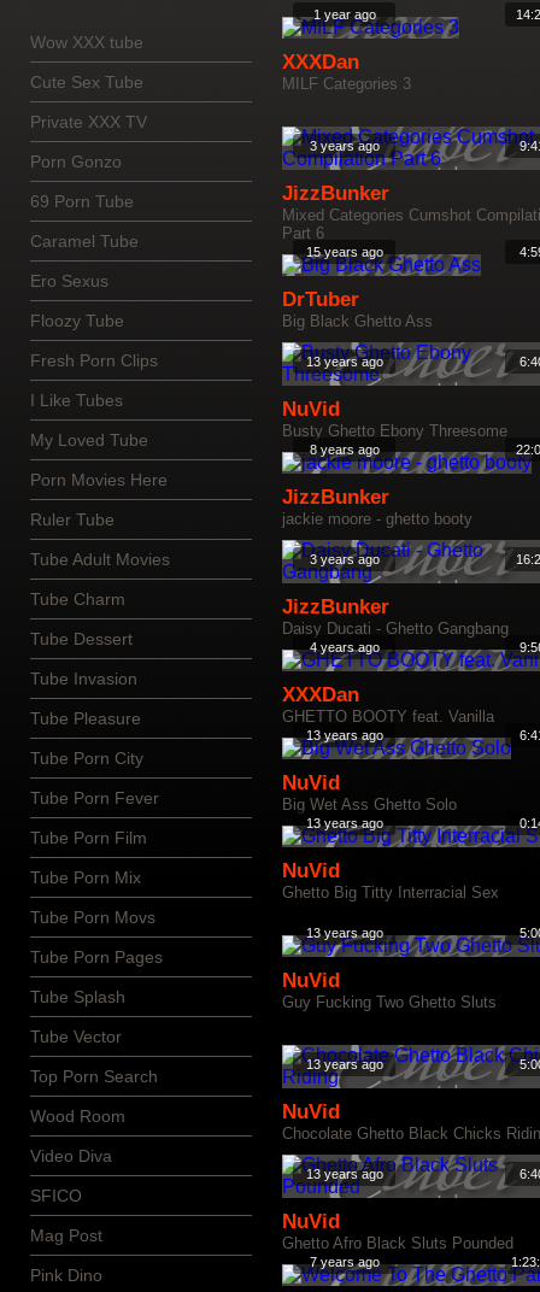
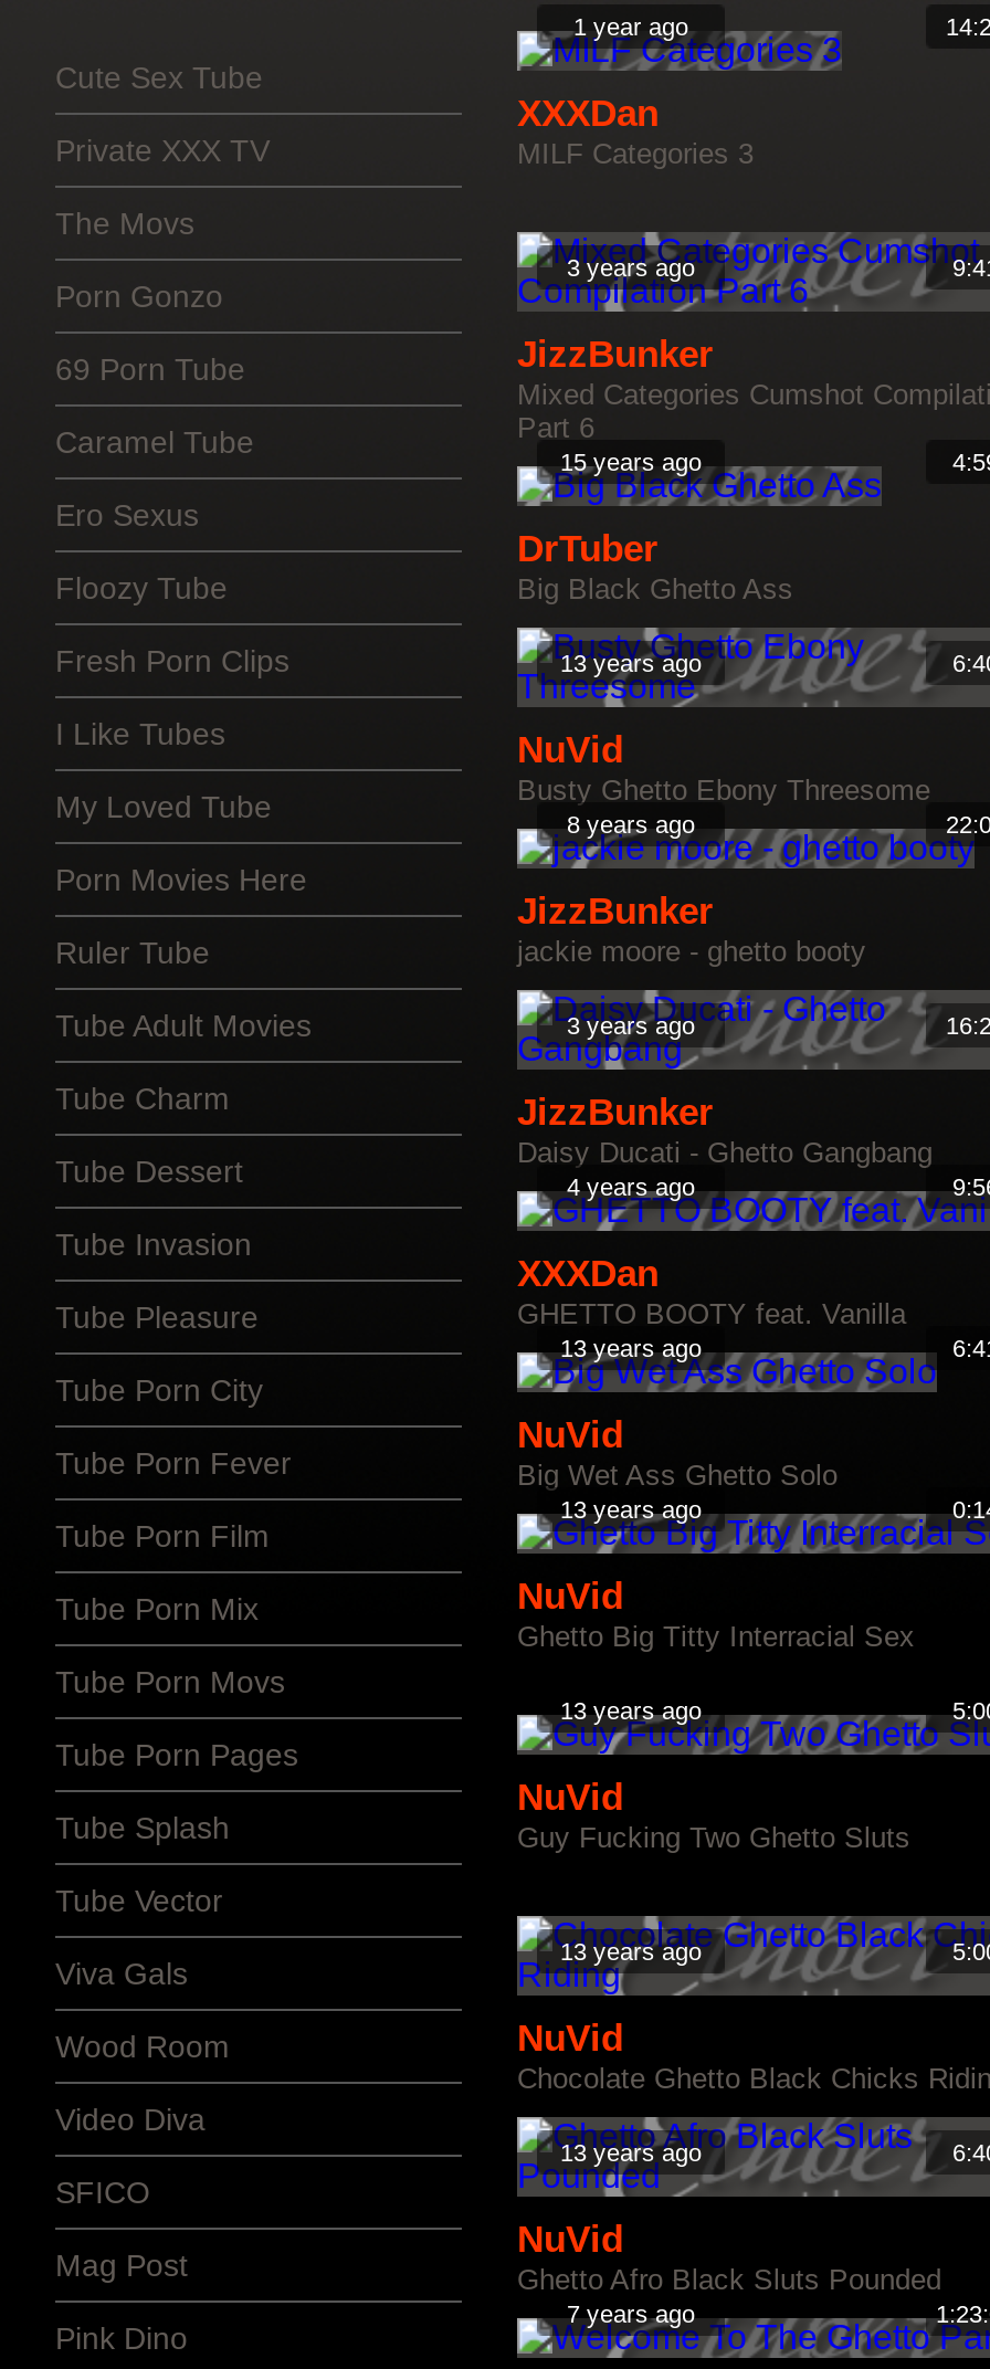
- Wow XXX tube

moved up: Cute Sex Tube | Private XXX TV

+ The Movs

- Top Porn Search
+ Viva Gals
